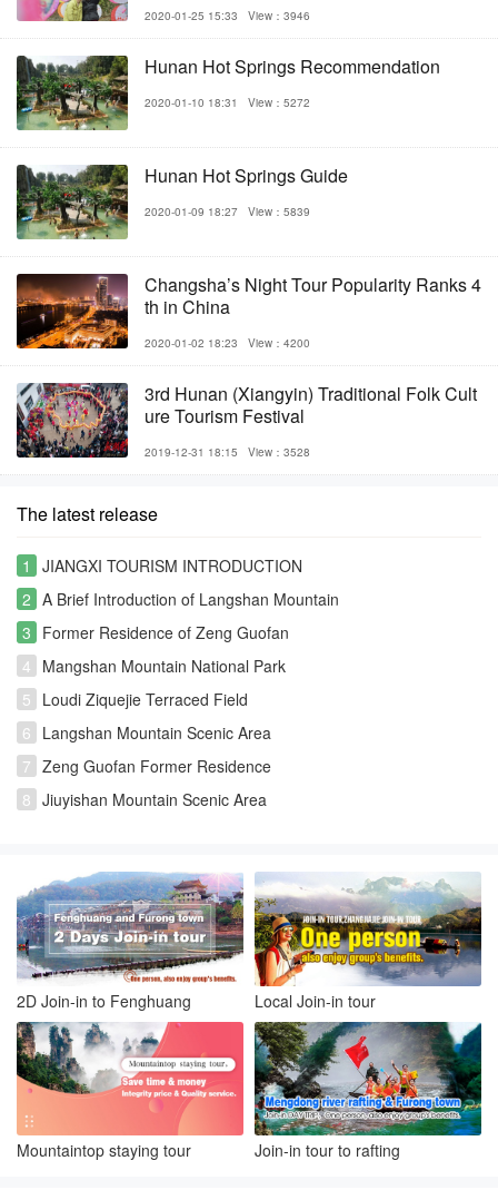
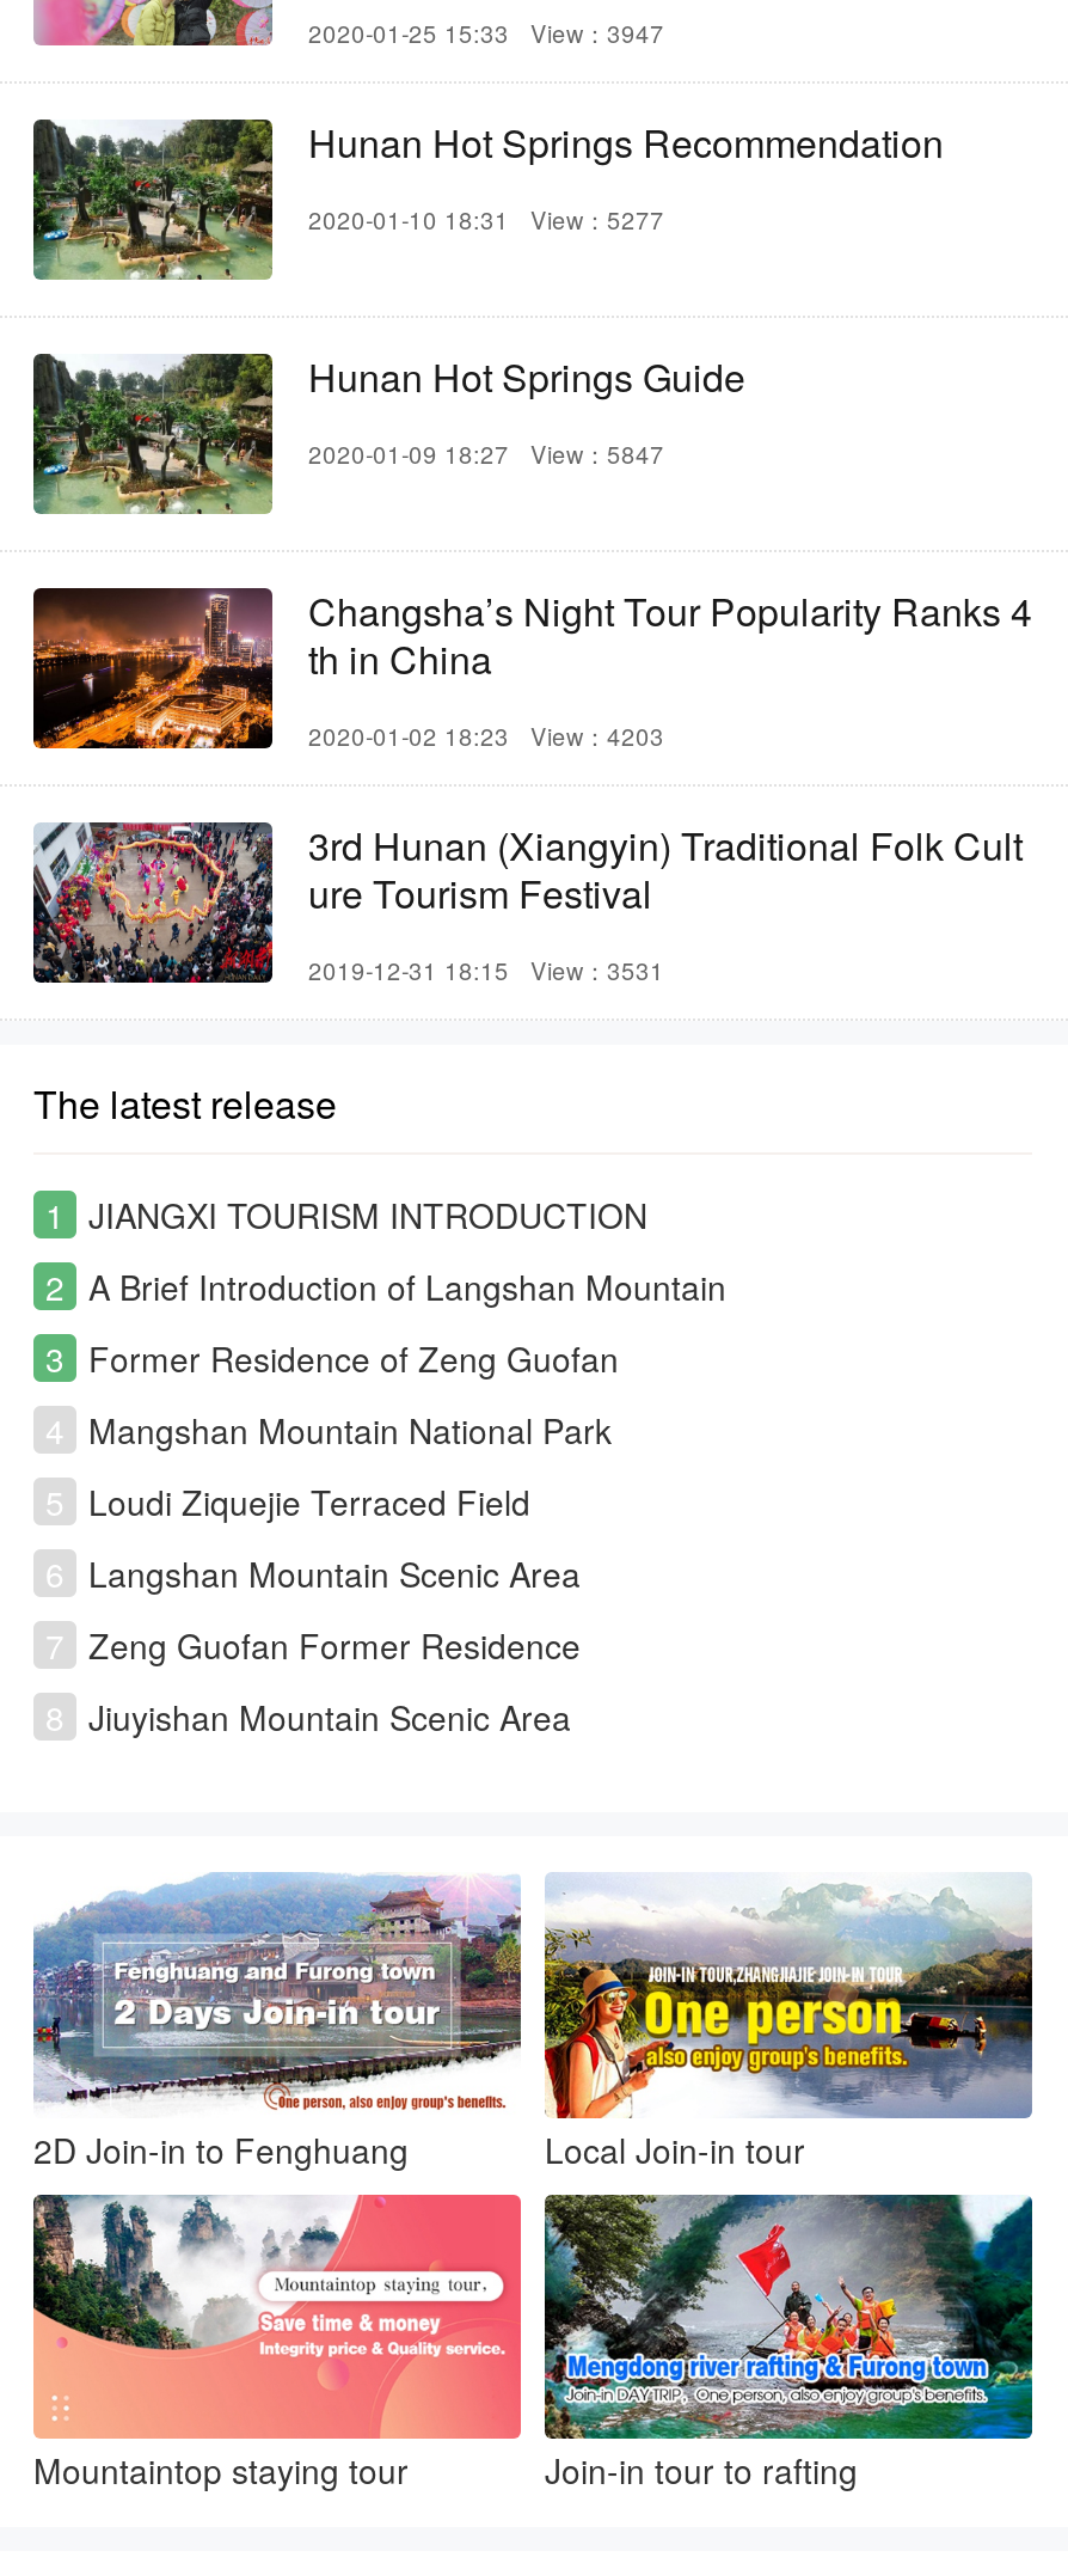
- 2020-01-25 15:33 View：3946
+ 2020-01-25 15:33 View：3947

- 2020-01-10 18:31 View：5272
+ 2020-01-10 18:31 View：5277

- 2020-01-09 18:27 View：5839
+ 2020-01-09 18:27 View：5847

- 2020-01-02 18:23 View：4200
+ 2020-01-02 18:23 View：4203

- 2019-12-31 18:15 View：3528
+ 2019-12-31 18:15 View：3531
